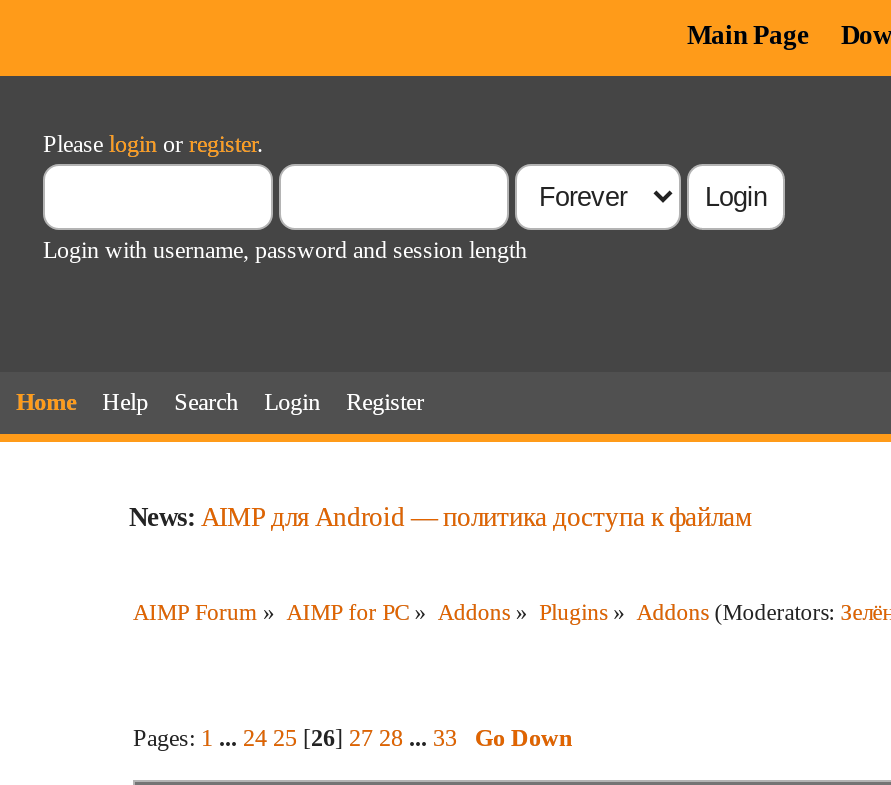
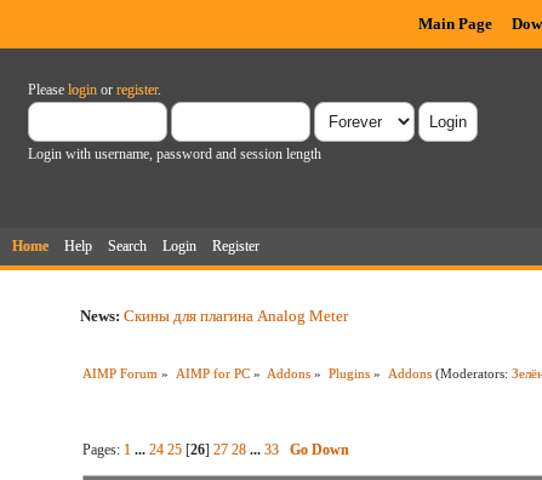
- News: AIMP для Android — политика доступа к файлам
+ News: Скины для плагина Analog Meter
